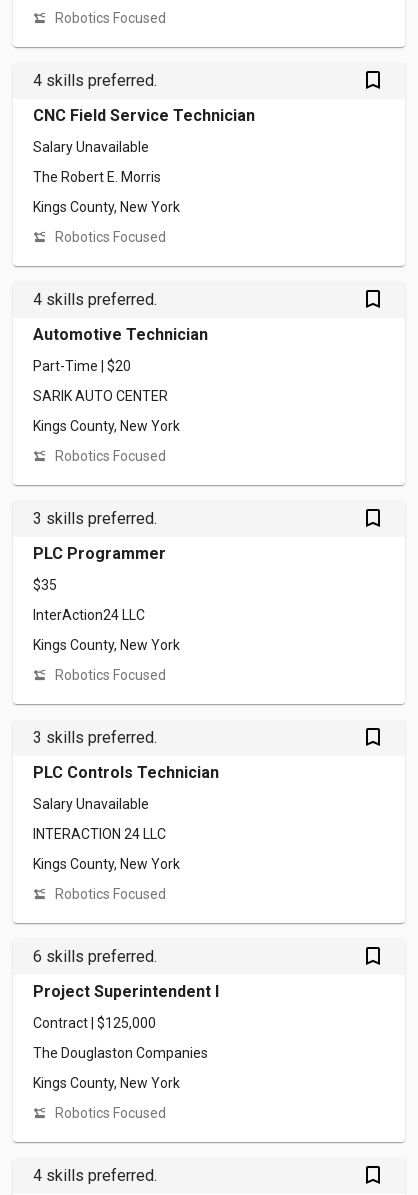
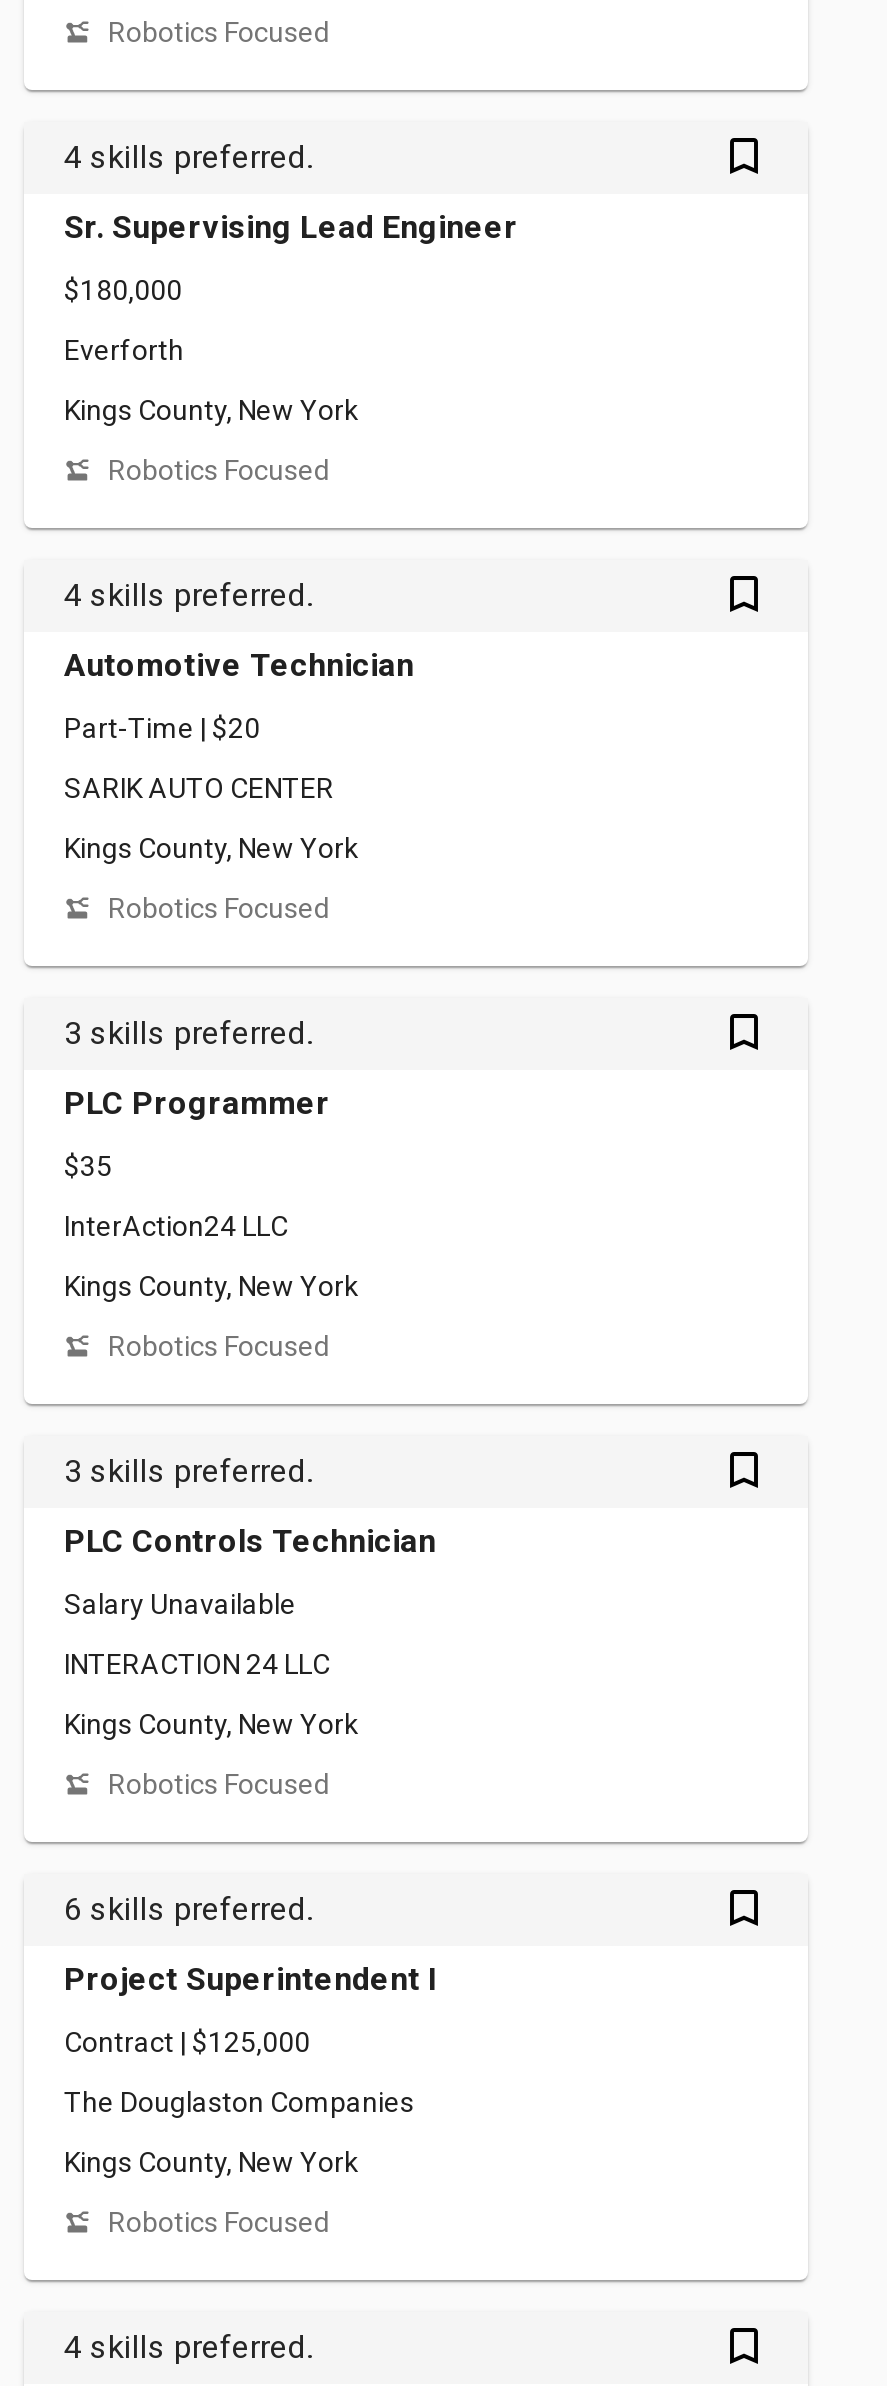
- CNC Field Service Technician
+ Sr. Supervising Lead Engineer

- Salary Unavailable
+ $180,000

- The Robert E. Morris
+ Everforth
